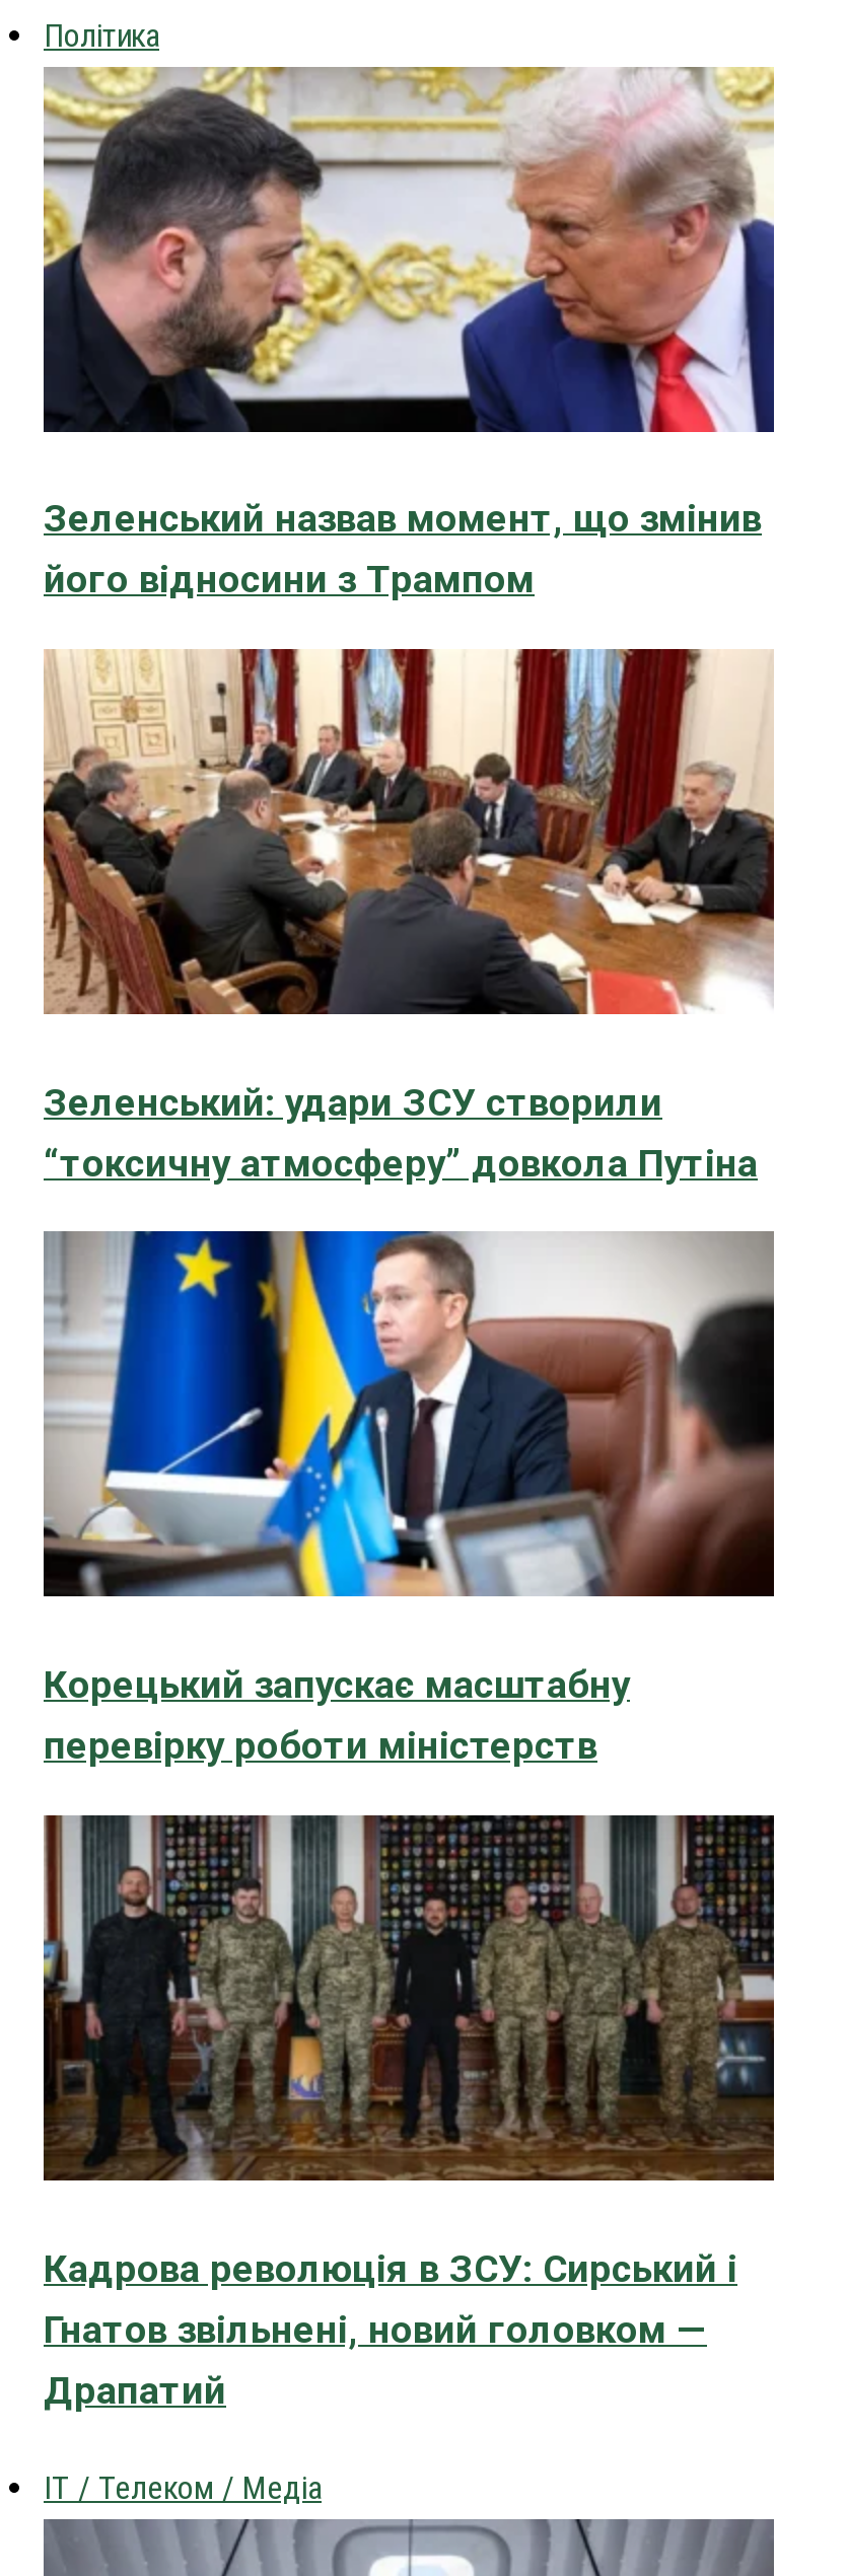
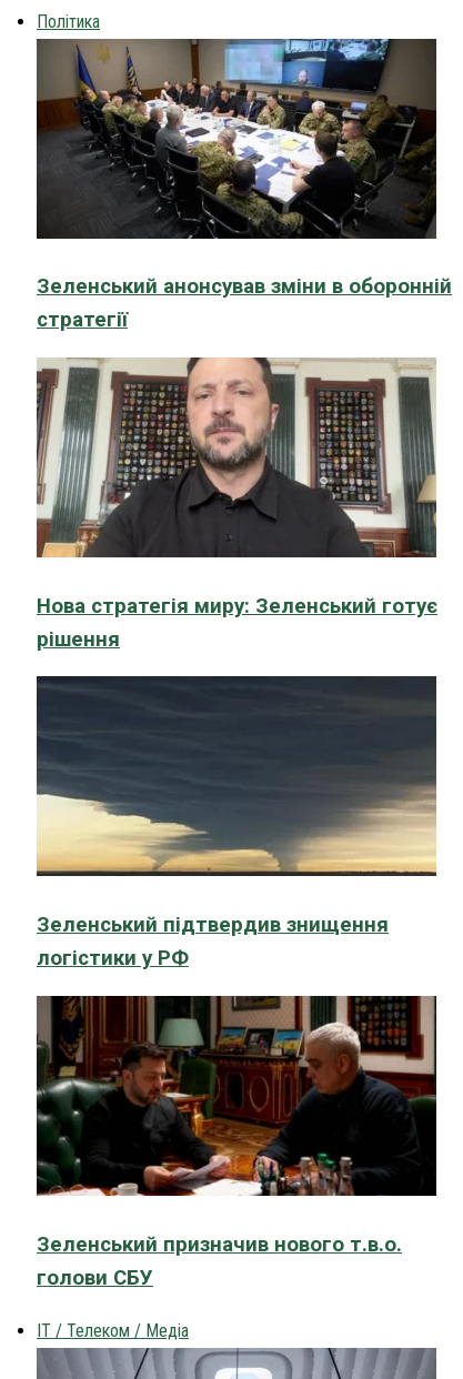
- [image]
- Зеленський назвав момент, що змінив
- його відносини з Трампом
+ [image]
+ Зеленський анонсував зміни в оборонній
+ стратегії

- [image]
- Зеленський: удари ЗСУ створили
- “токсичну атмосферу” довкола Путіна
+ [image]
+ Нова стратегія миру: Зеленський готує
+ рішення

- [image]
- Корецький запускає масштабну
- перевірку роботи міністерств
+ [image]
+ Зеленський підтвердив знищення
+ логістики у РФ

- [image]
- Кадрова революція в ЗСУ: Сирський і
- Гнатов звільнені, новий головком —
- Драпатий
+ [image]
+ Зеленський призначив нового т.в.о.
+ голови СБУ
